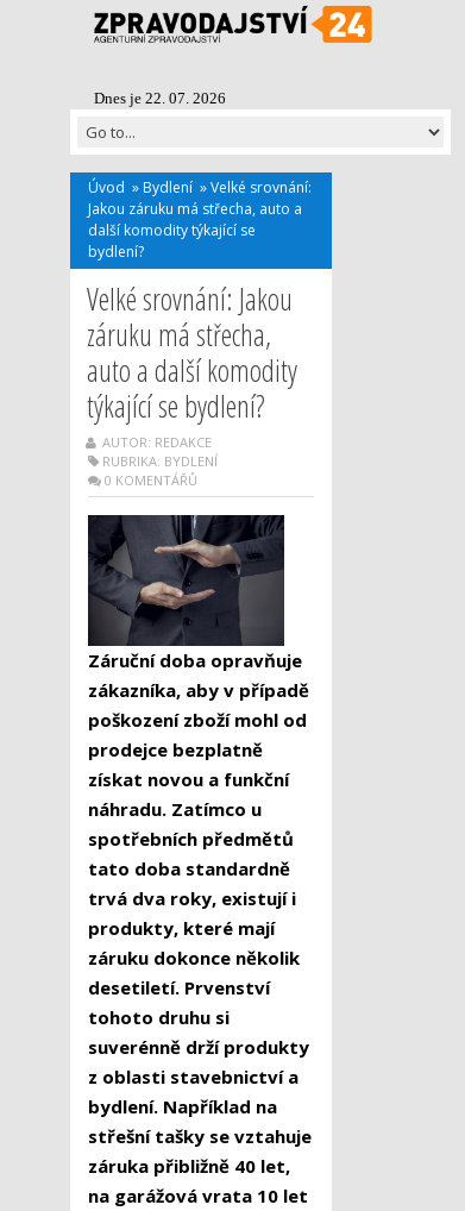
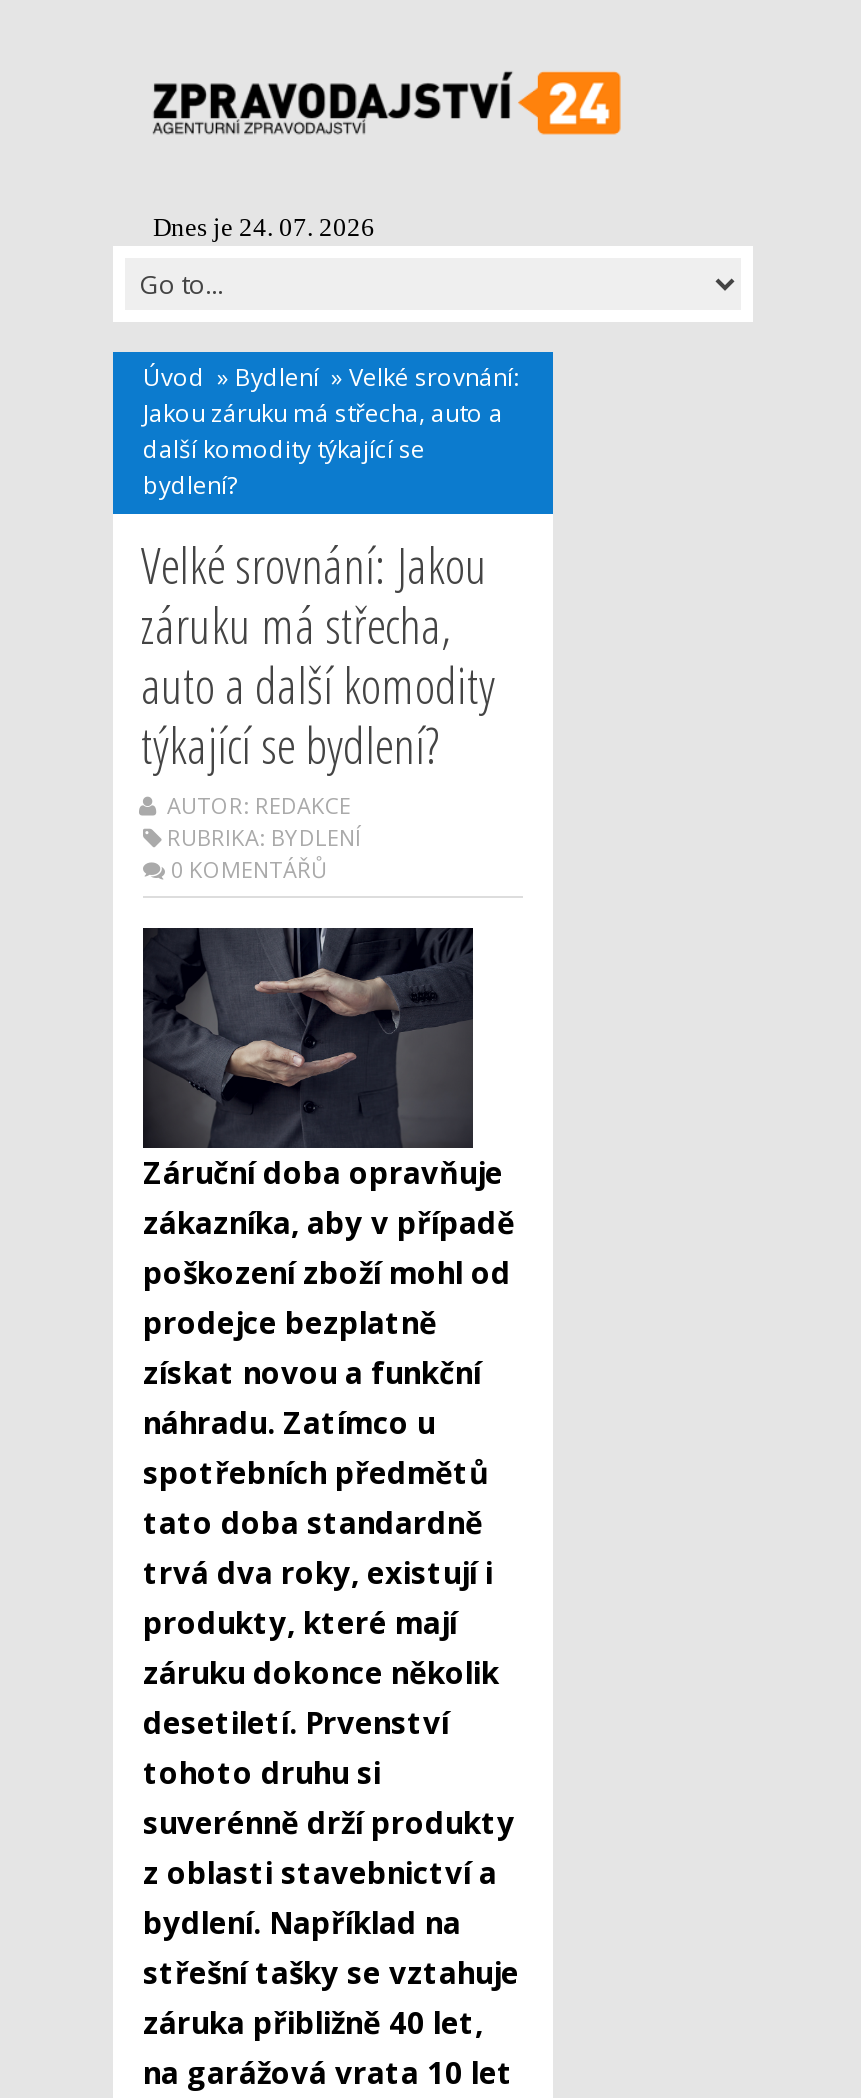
- Dnes je 22. 07. 2026
+ Dnes je 24. 07. 2026
